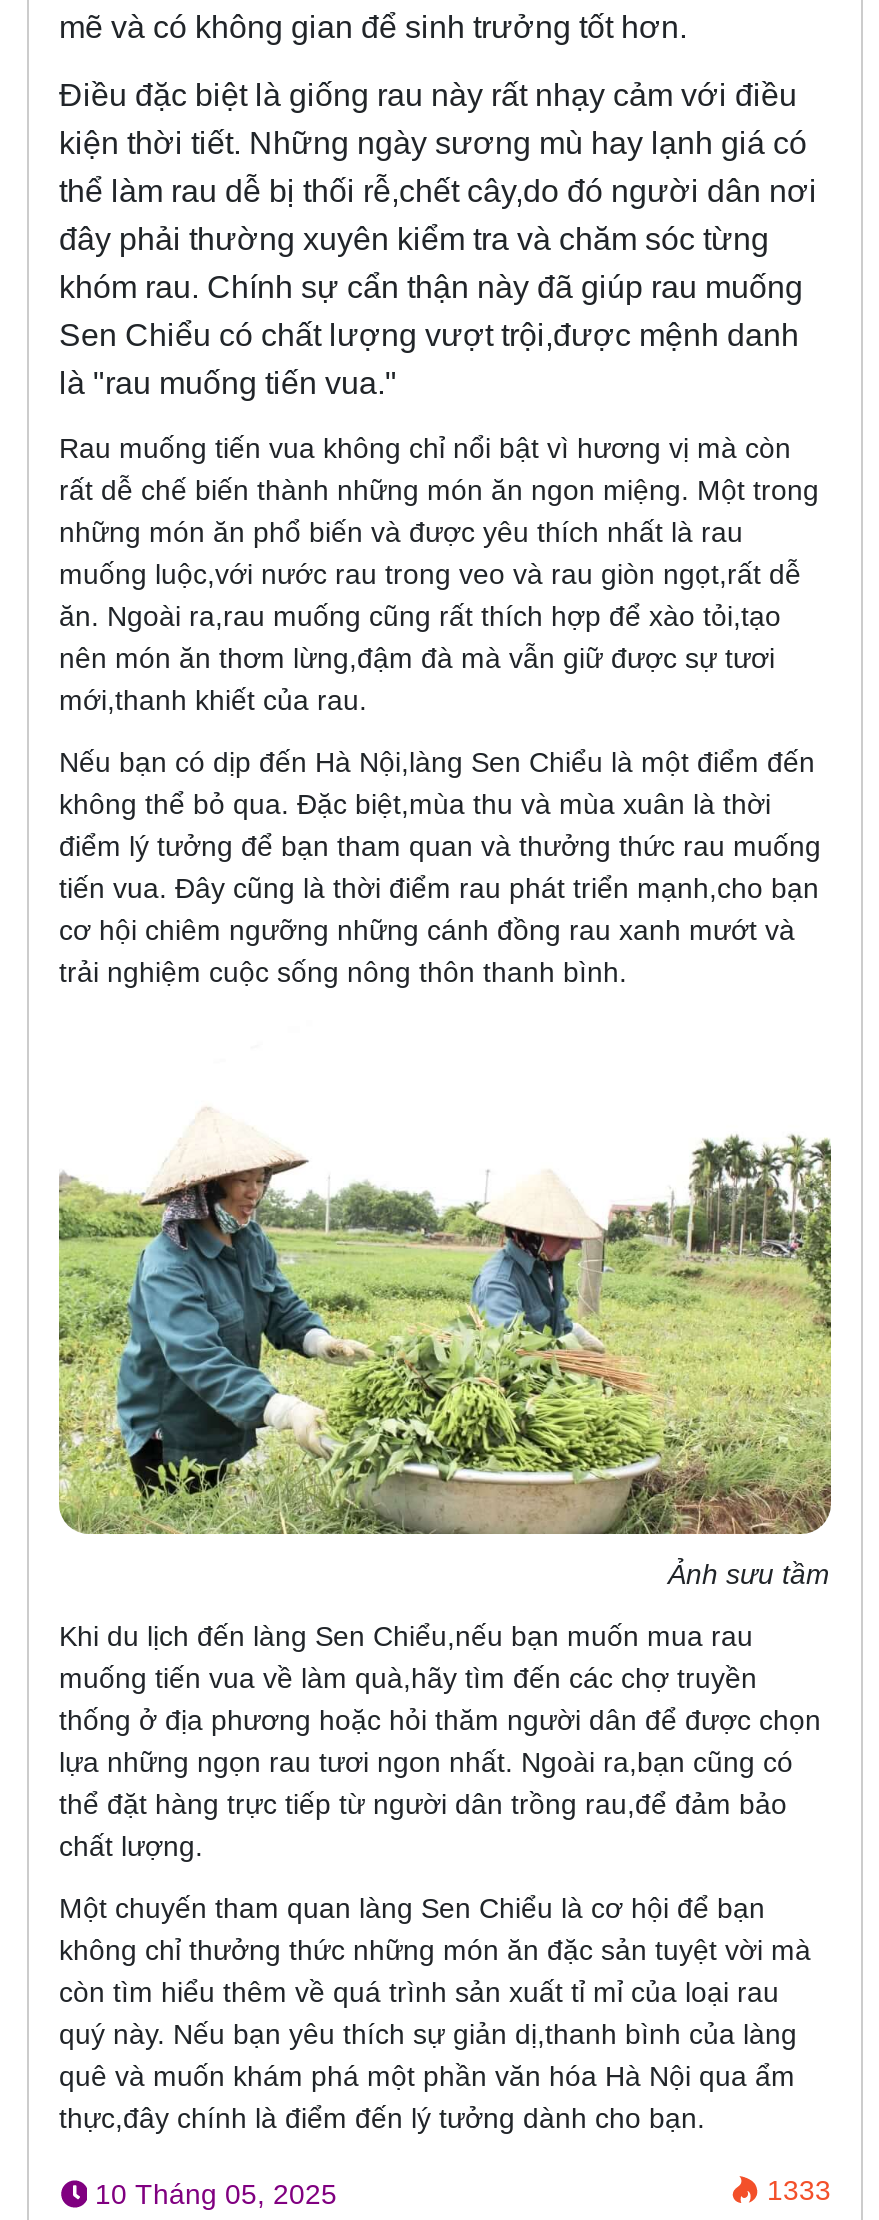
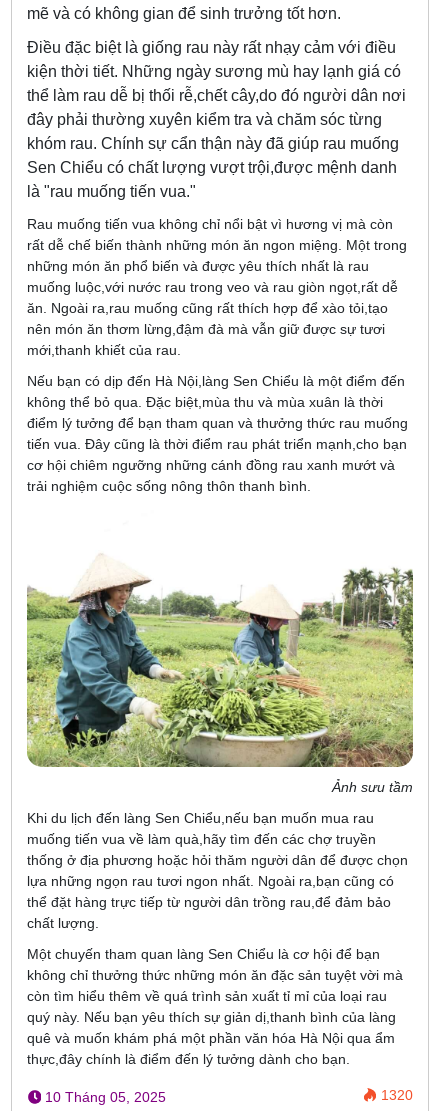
- 1333
+ 1320
